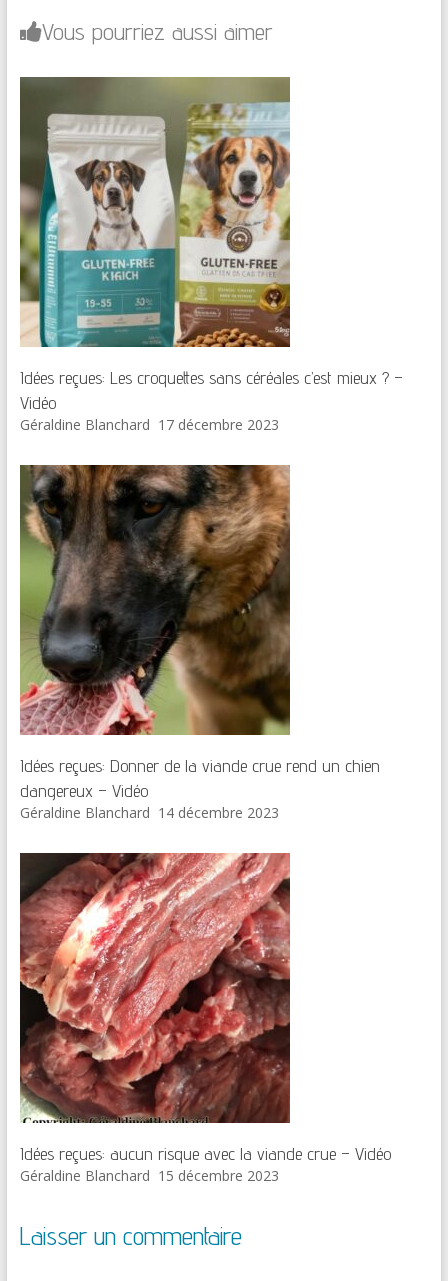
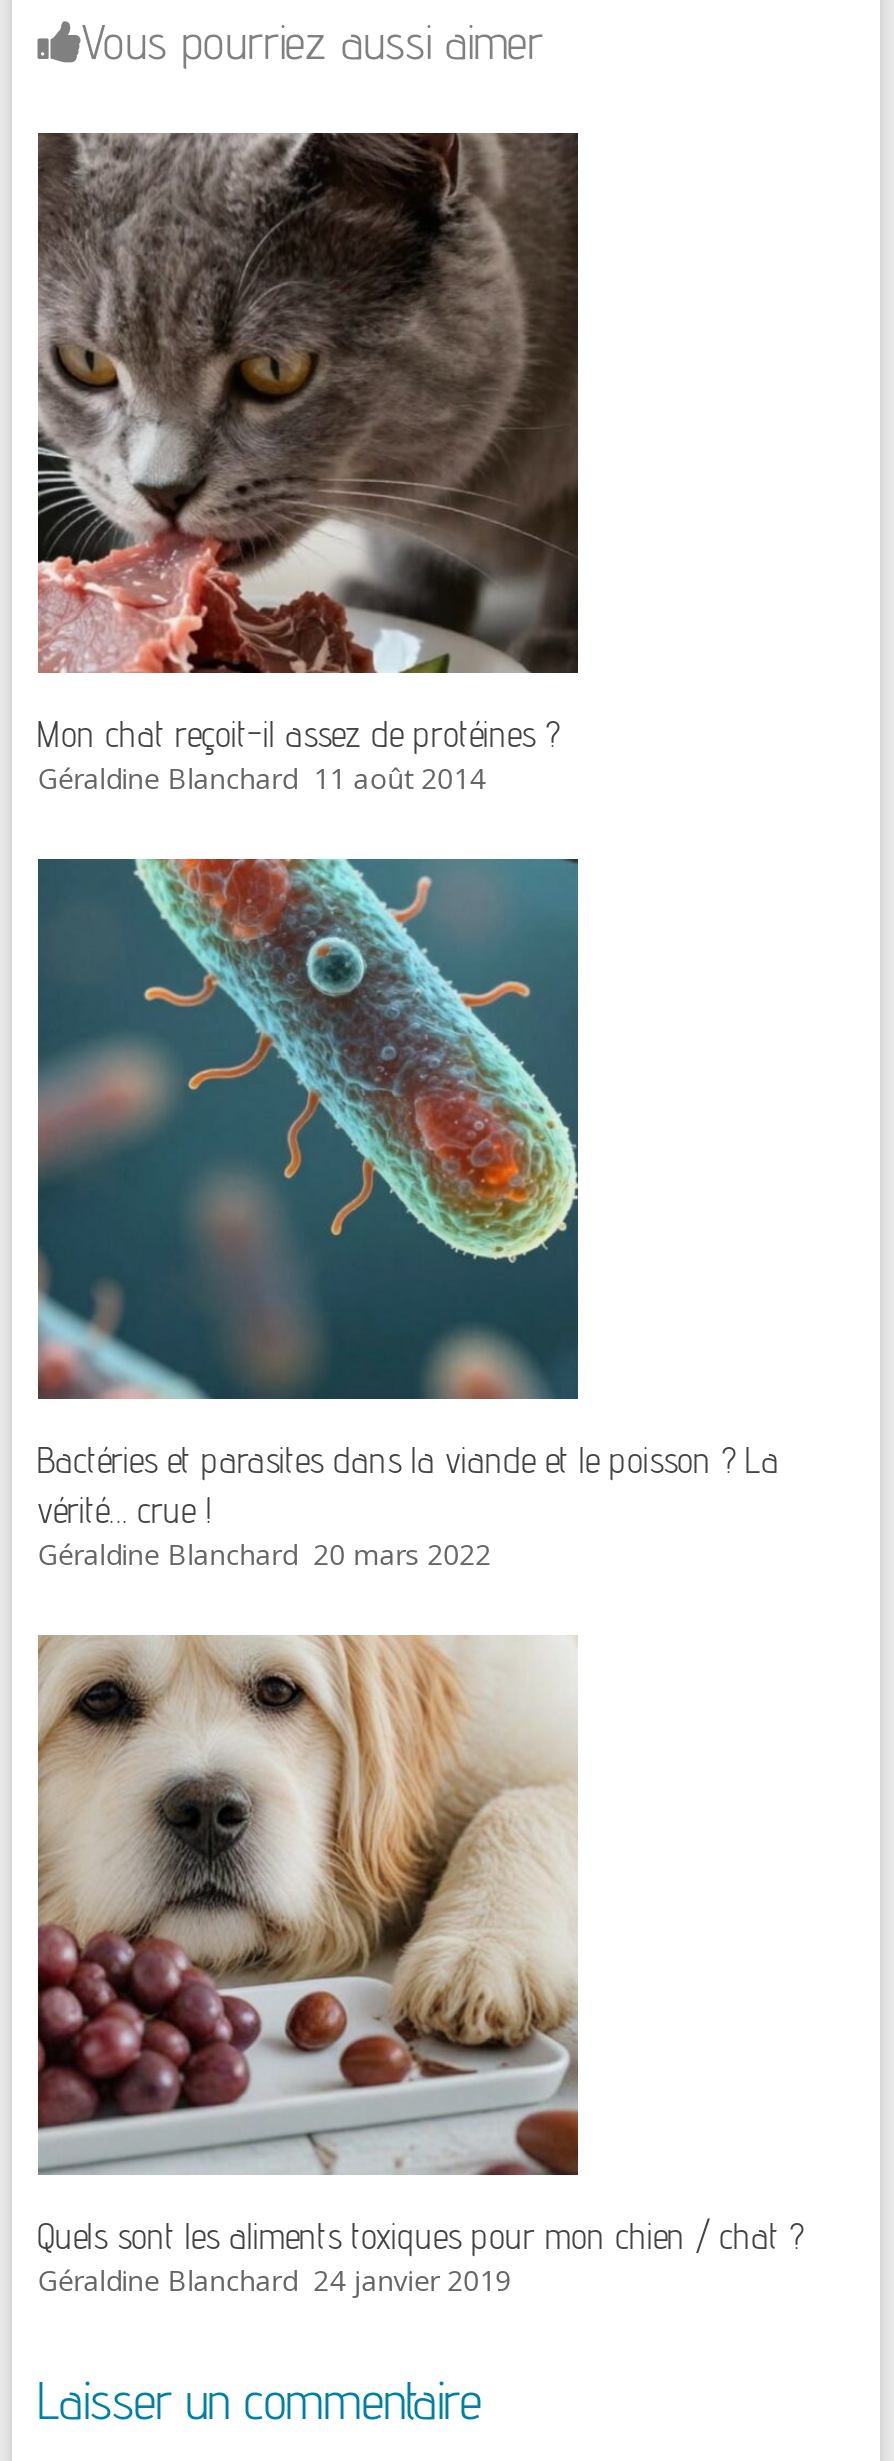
- [image]
- Idées reçues: Les croquettes sans céréales c’est mieux ? –
- Vidéo
- Géraldine Blanchard 17 décembre 2023
+ [image]
+ Mon chat reçoit-il assez de protéines ?
+ Géraldine Blanchard 11 août 2014

- [image]
- Idées reçues: Donner de la viande crue rend un chien
- dangereux – Vidéo
- Géraldine Blanchard 14 décembre 2023
+ [image]
+ Bactéries et parasites dans la viande et le poisson ? La
+ vérité… crue !
+ Géraldine Blanchard 20 mars 2022

- [image]
- Idées reçues: aucun risque avec la viande crue – Vidéo
- Géraldine Blanchard 15 décembre 2023
+ [image]
+ Quels sont les aliments toxiques pour mon chien / chat ?
+ Géraldine Blanchard 24 janvier 2019
